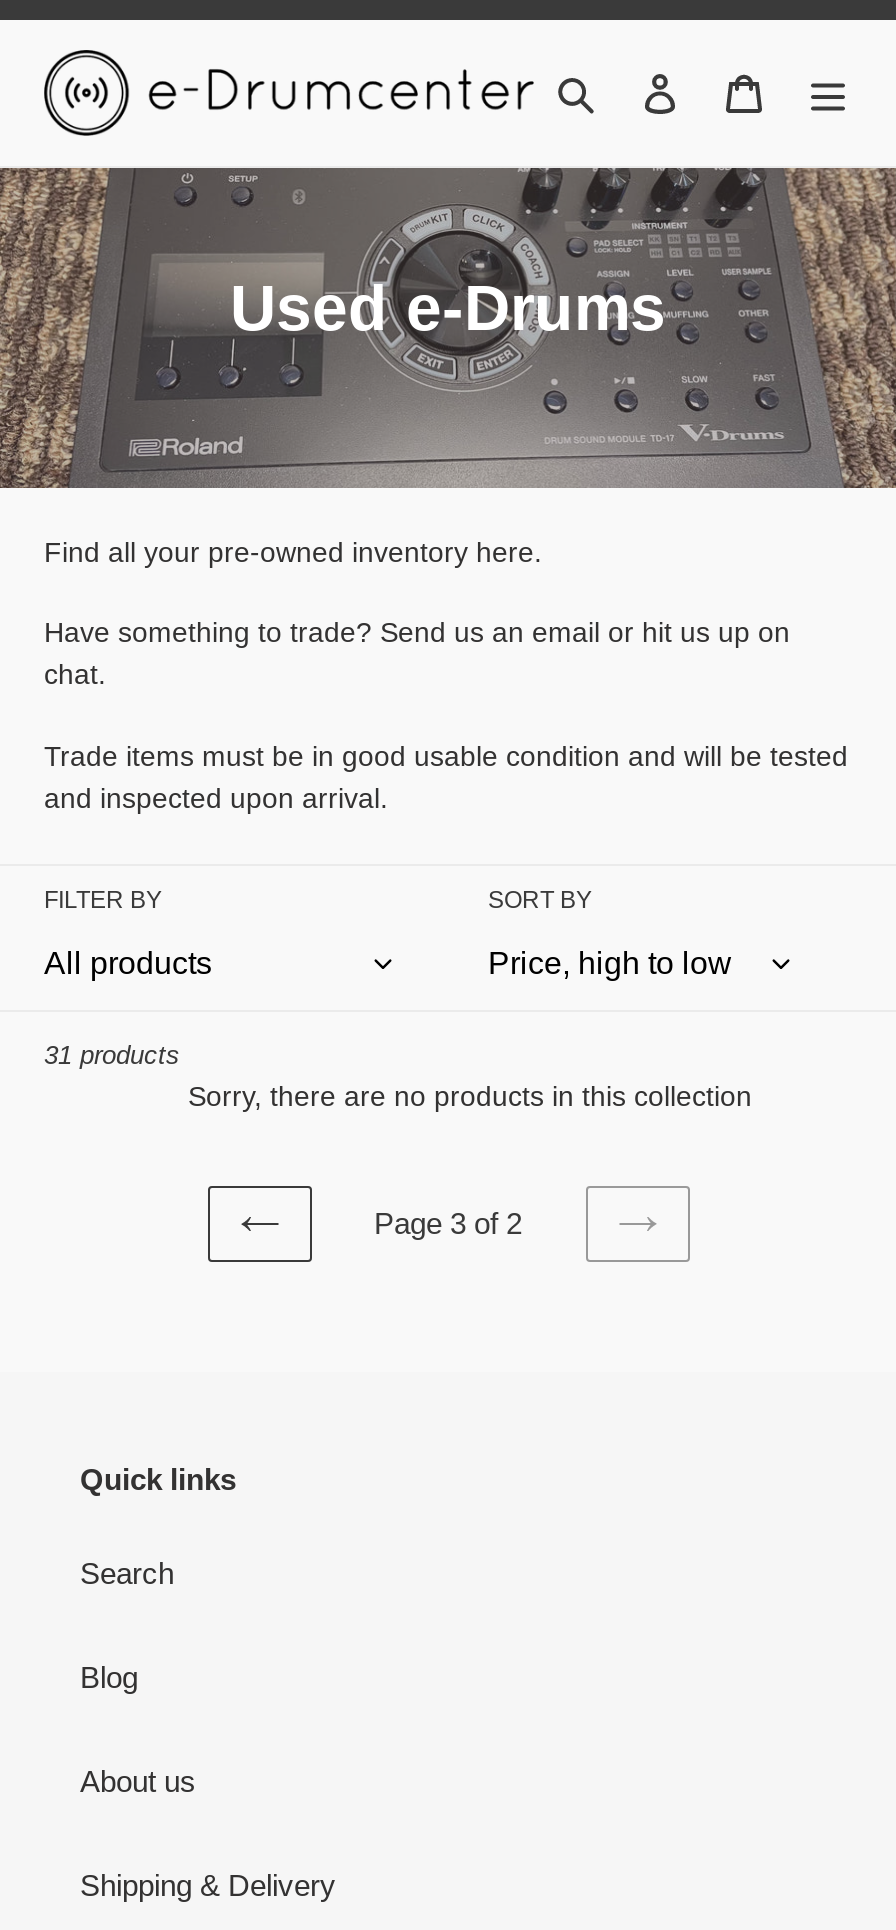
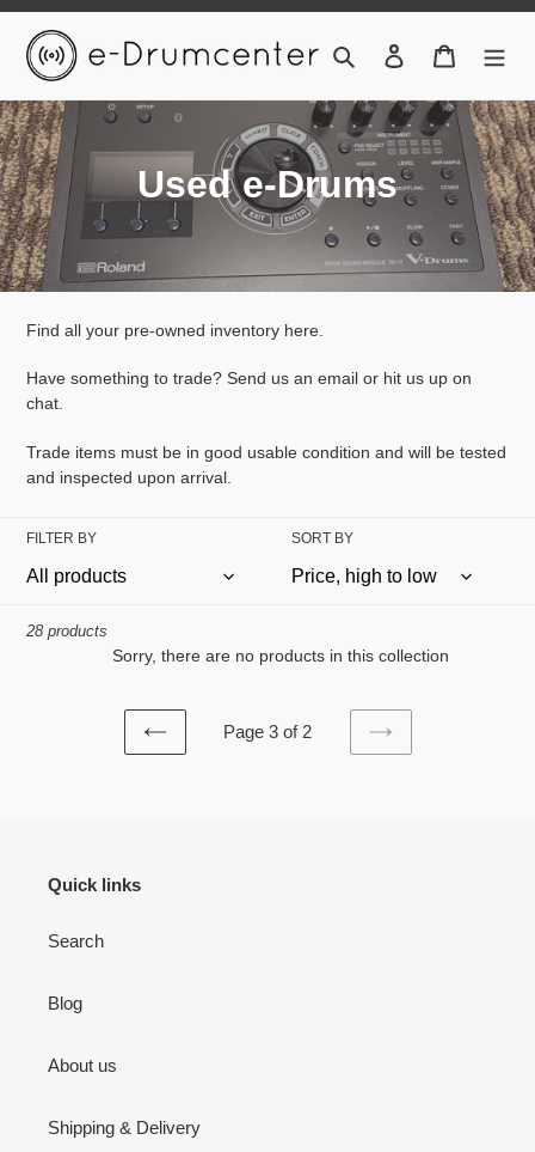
- 31 products
+ 28 products
